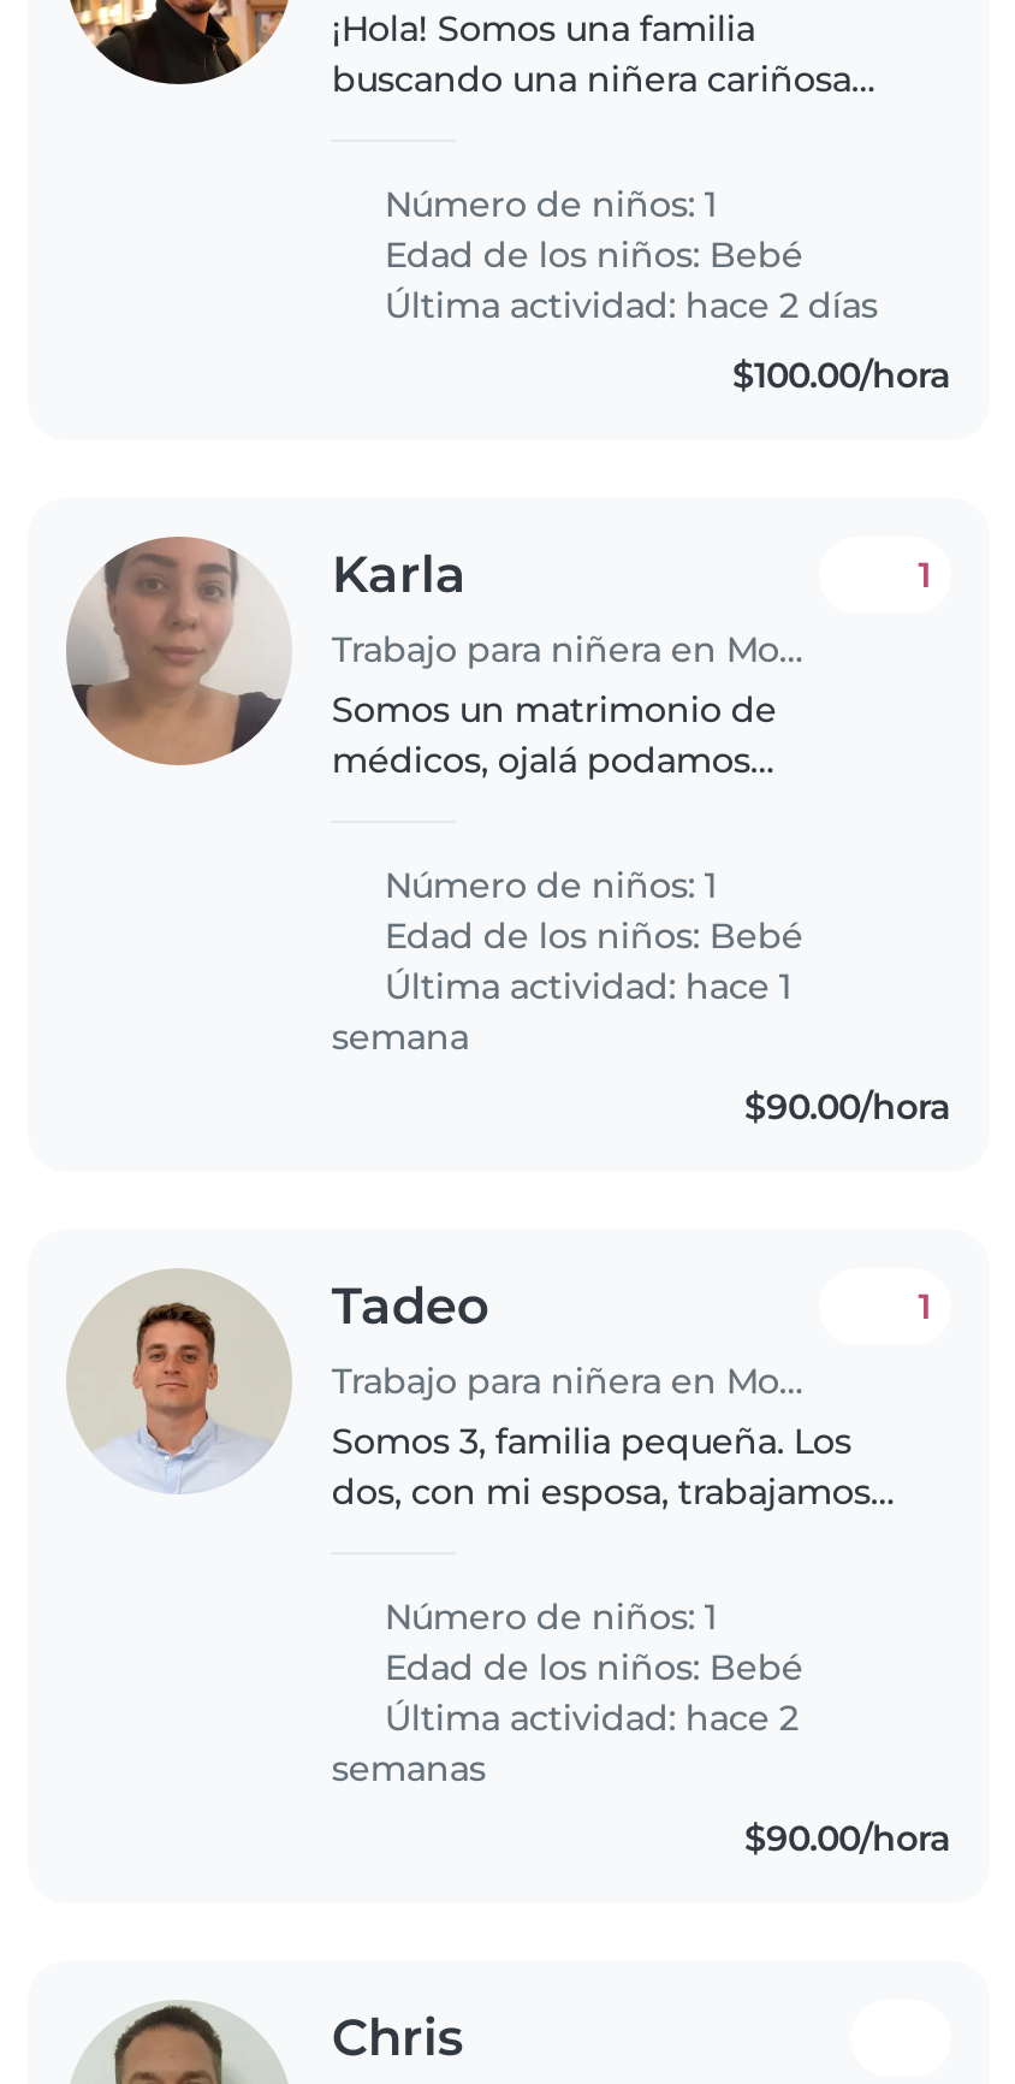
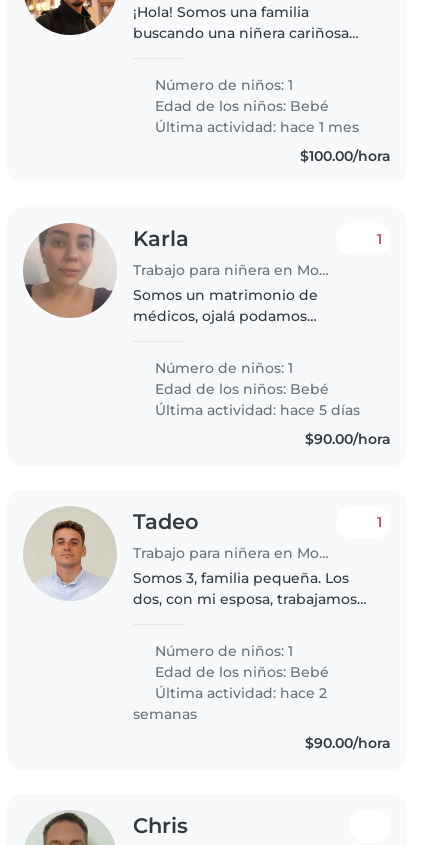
- Última actividad: hace 2 días
+ Última actividad: hace 1 mes

- Última actividad: hace 1
- semana
+ Última actividad: hace 5 días
